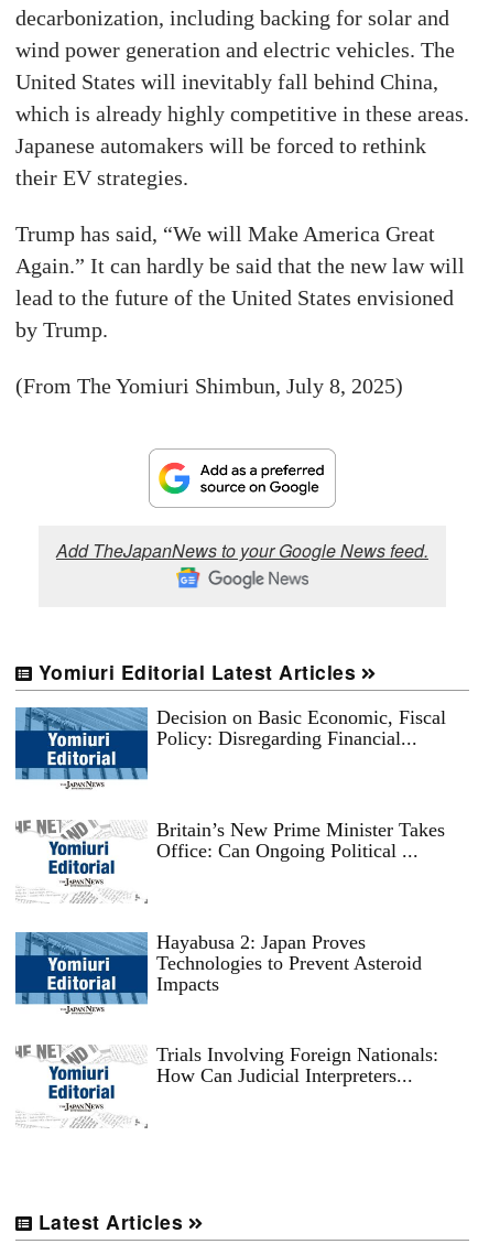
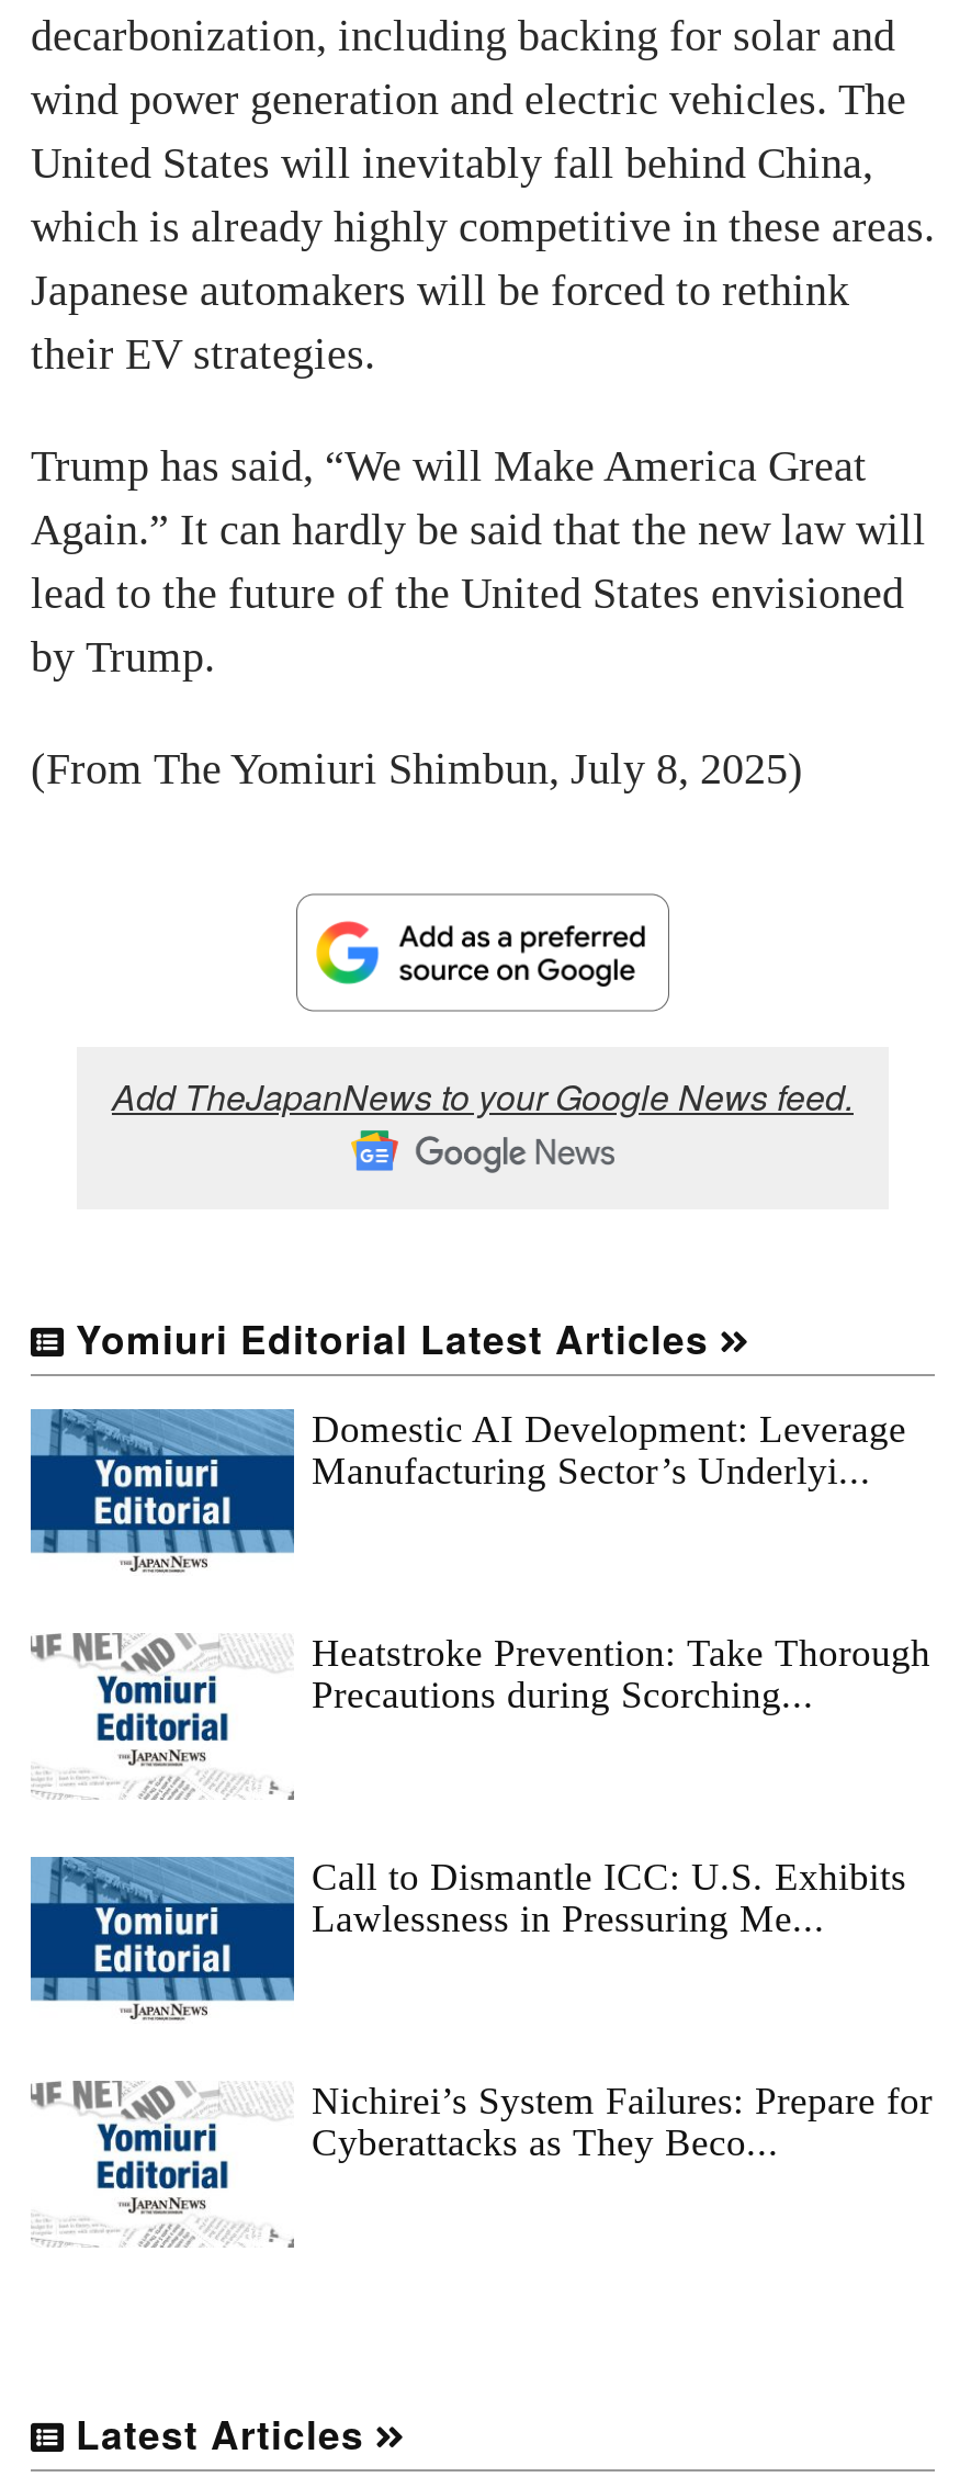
- Decision on Basic Economic, Fiscal
- Policy: Disregarding Financial...
+ Domestic AI Development: Leverage
+ Manufacturing Sector’s Underlyi...

- Britain’s New Prime Minister Takes
- Office: Can Ongoing Political ...
+ Heatstroke Prevention: Take Thorough
+ Precautions during Scorching...

- Hayabusa 2: Japan Proves
- Technologies to Prevent Asteroid
- Impacts
+ Call to Dismantle ICC: U.S. Exhibits
+ Lawlessness in Pressuring Me...

- Trials Involving Foreign Nationals:
- How Can Judicial Interpreters...
+ Nichirei’s System Failures: Prepare for
+ Cyberattacks as They Beco...
